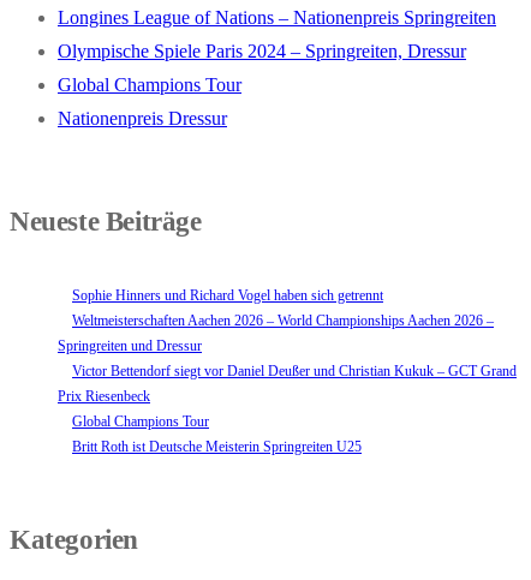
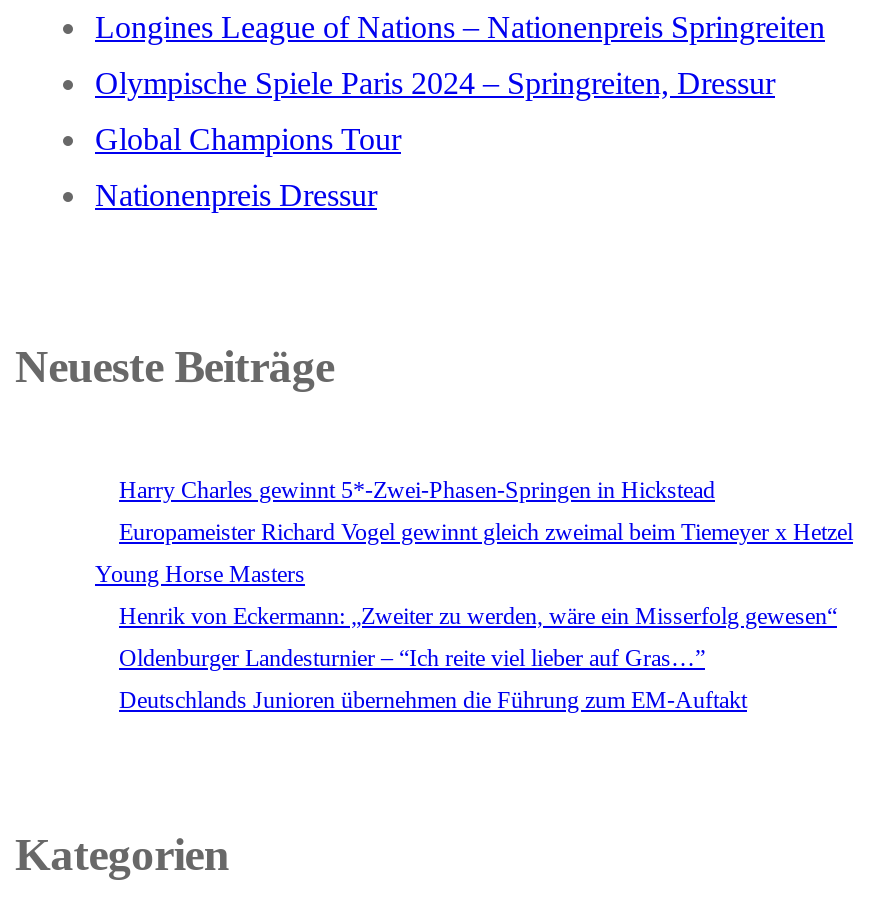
- Sophie Hinners und Richard Vogel haben sich getrennt
- Weltmeisterschaften Aachen 2026 – World Championships Aachen 2026 –
- Springreiten und Dressur
- Victor Bettendorf siegt vor Daniel Deußer und Christian Kukuk – GCT Grand
- Prix Riesenbeck
- Global Champions Tour
- Britt Roth ist Deutsche Meisterin Springreiten U25
+ Harry Charles gewinnt 5*-Zwei-Phasen-Springen in Hickstead
+ Europameister Richard Vogel gewinnt gleich zweimal beim Tiemeyer x Hetzel
+ Young Horse Masters
+ Henrik von Eckermann: „Zweiter zu werden, wäre ein Misserfolg gewesen“
+ Oldenburger Landesturnier – “Ich reite viel lieber auf Gras…”
+ Deutschlands Junioren übernehmen die Führung zum EM-Auftakt
